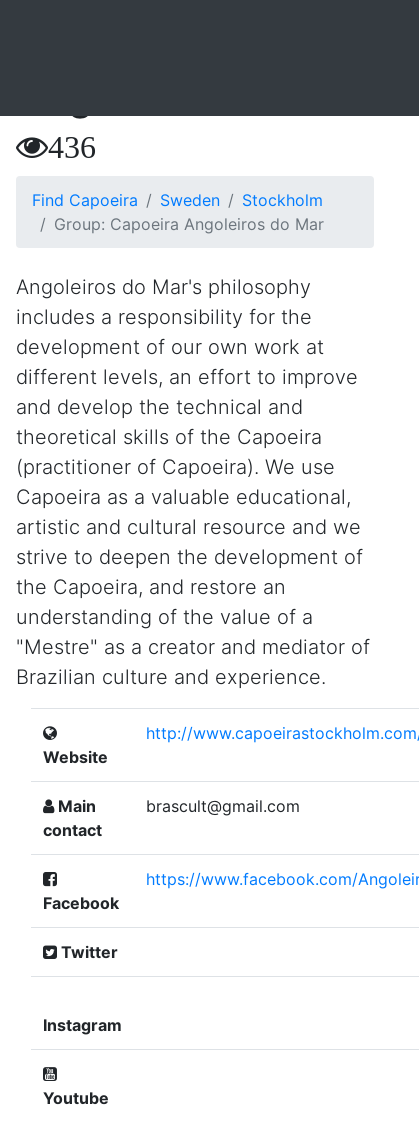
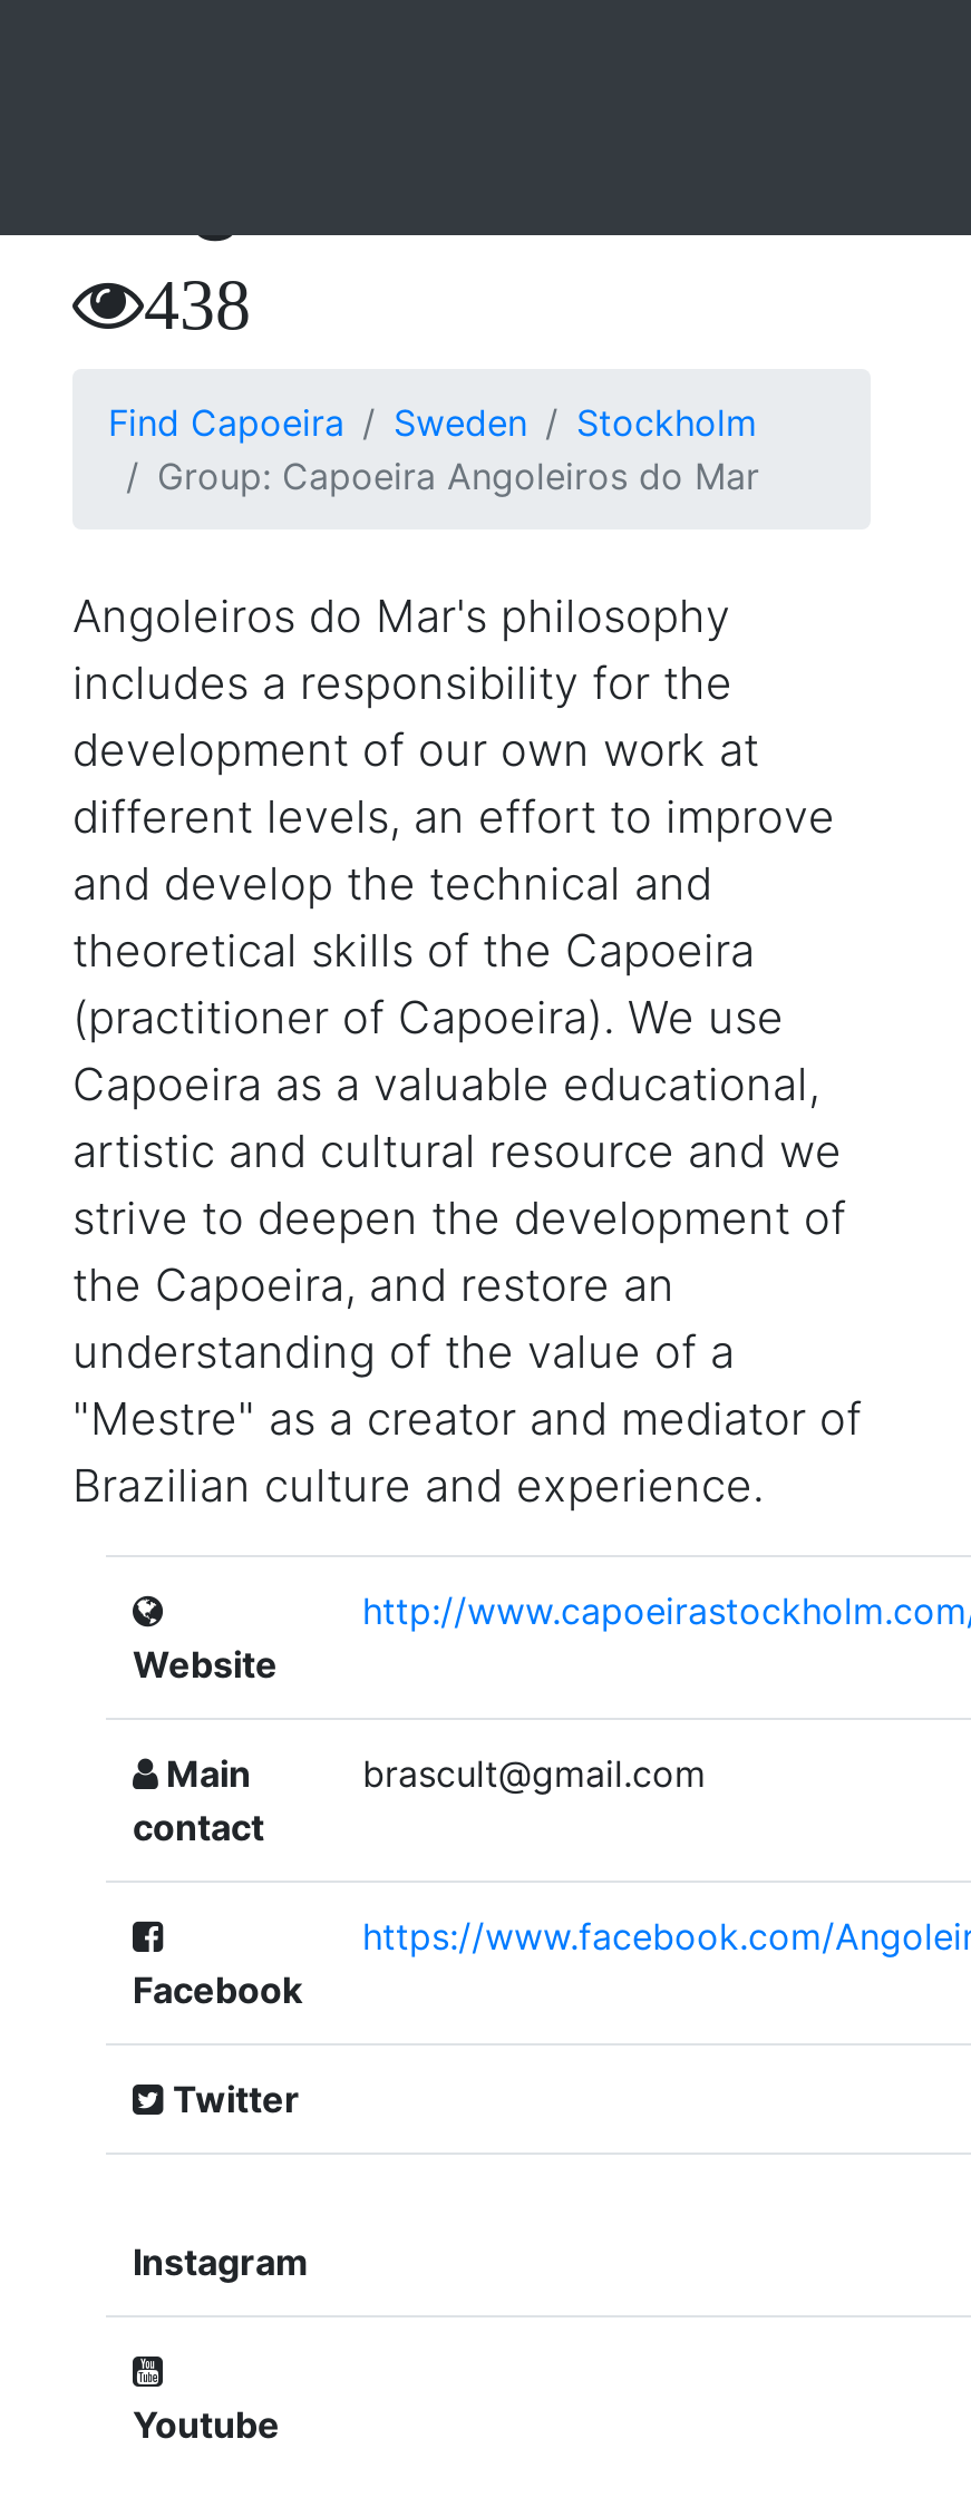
- 436
+ 438
